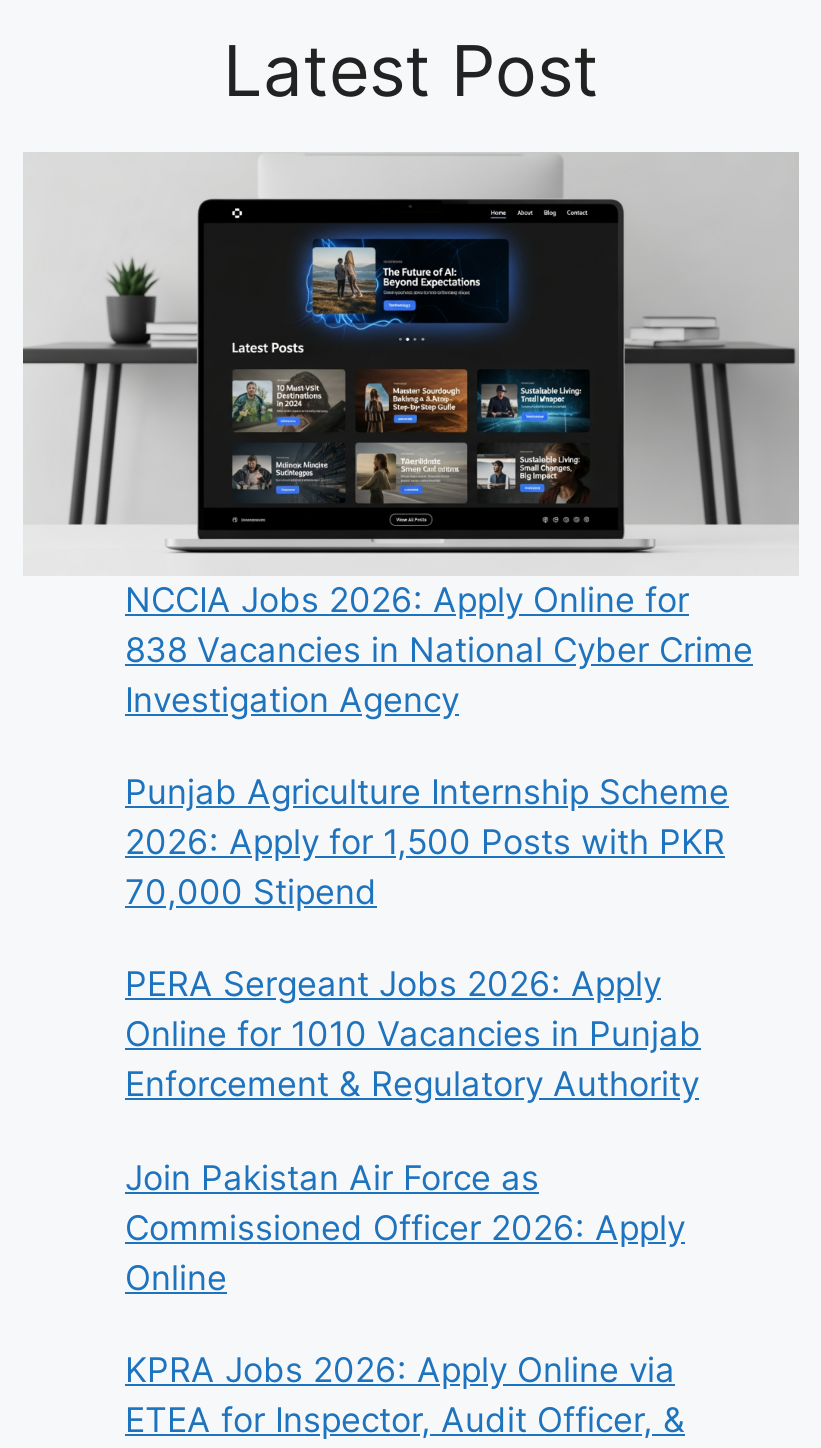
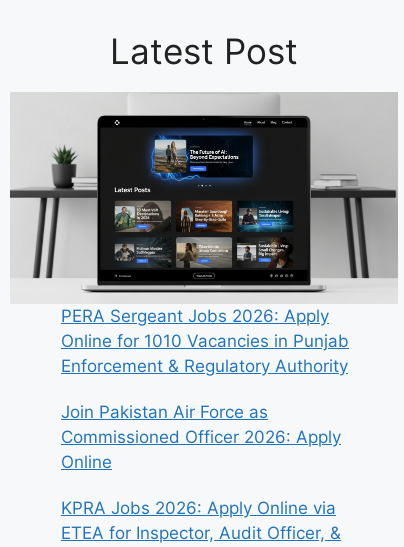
- NCCIA Jobs 2026: Apply Online for
- 838 Vacancies in National Cyber Crime
- Investigation Agency
- Punjab Agriculture Internship Scheme
- 2026: Apply for 1,500 Posts with PKR
- 70,000 Stipend
